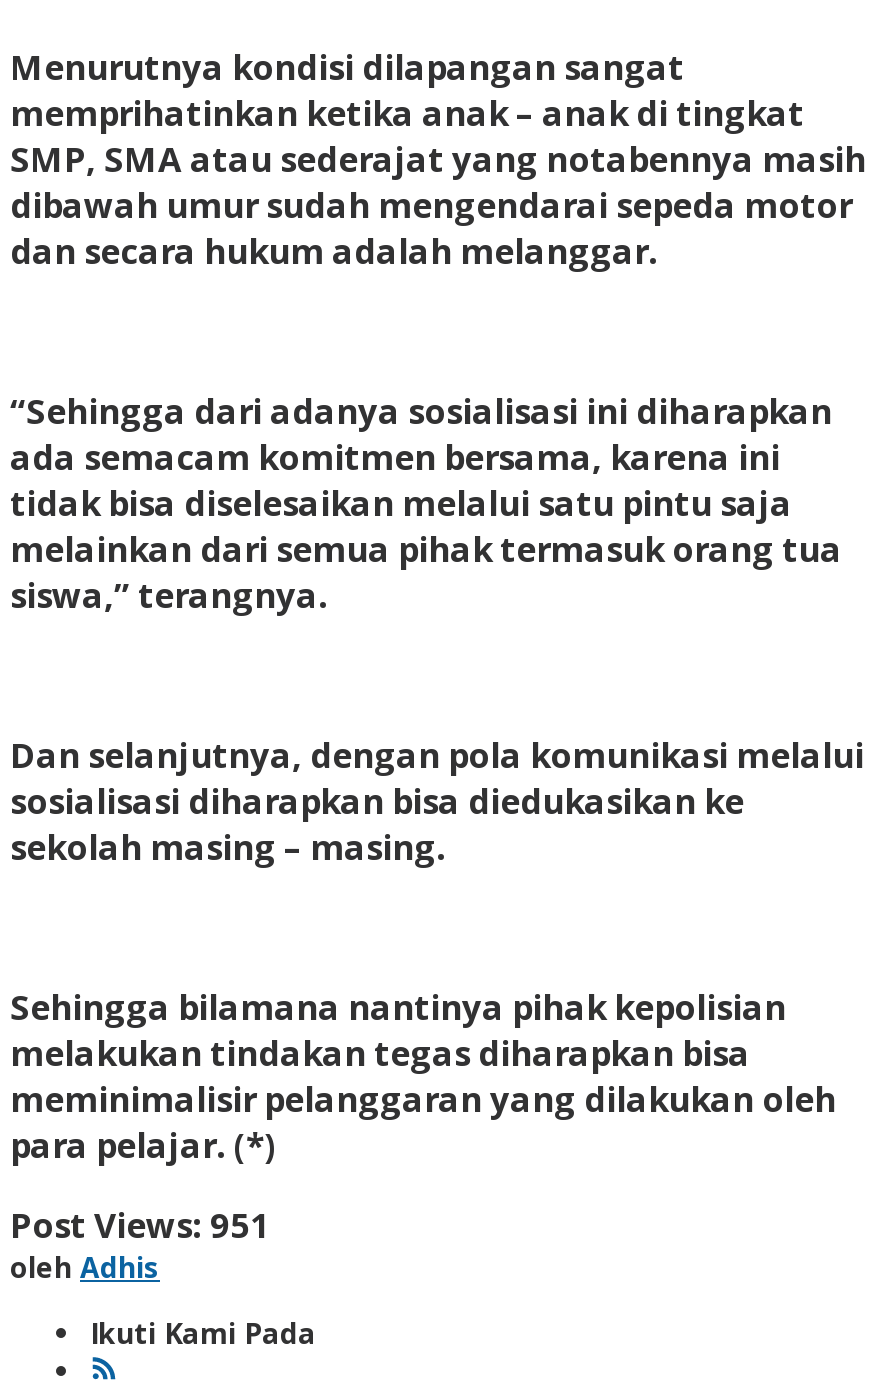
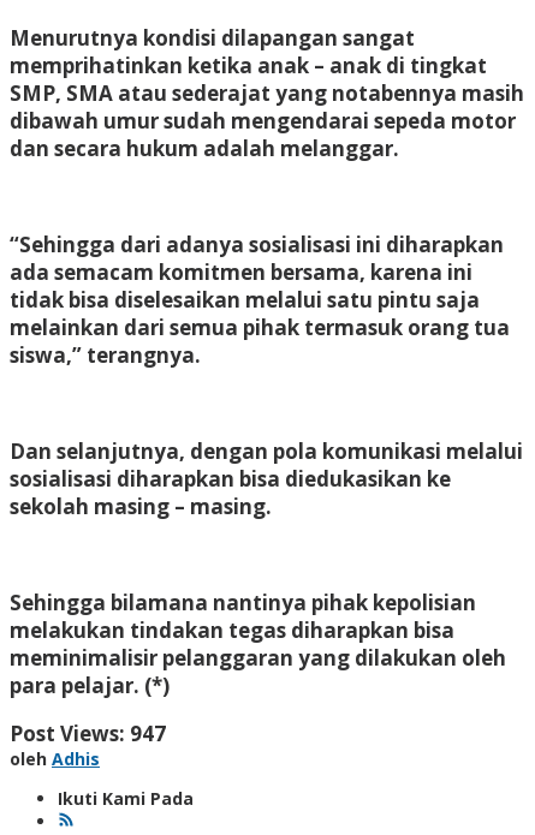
- Post Views: 951
+ Post Views: 947
